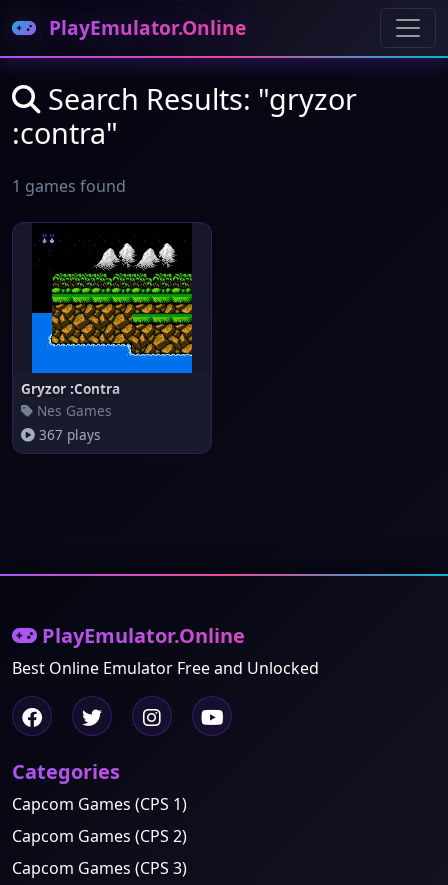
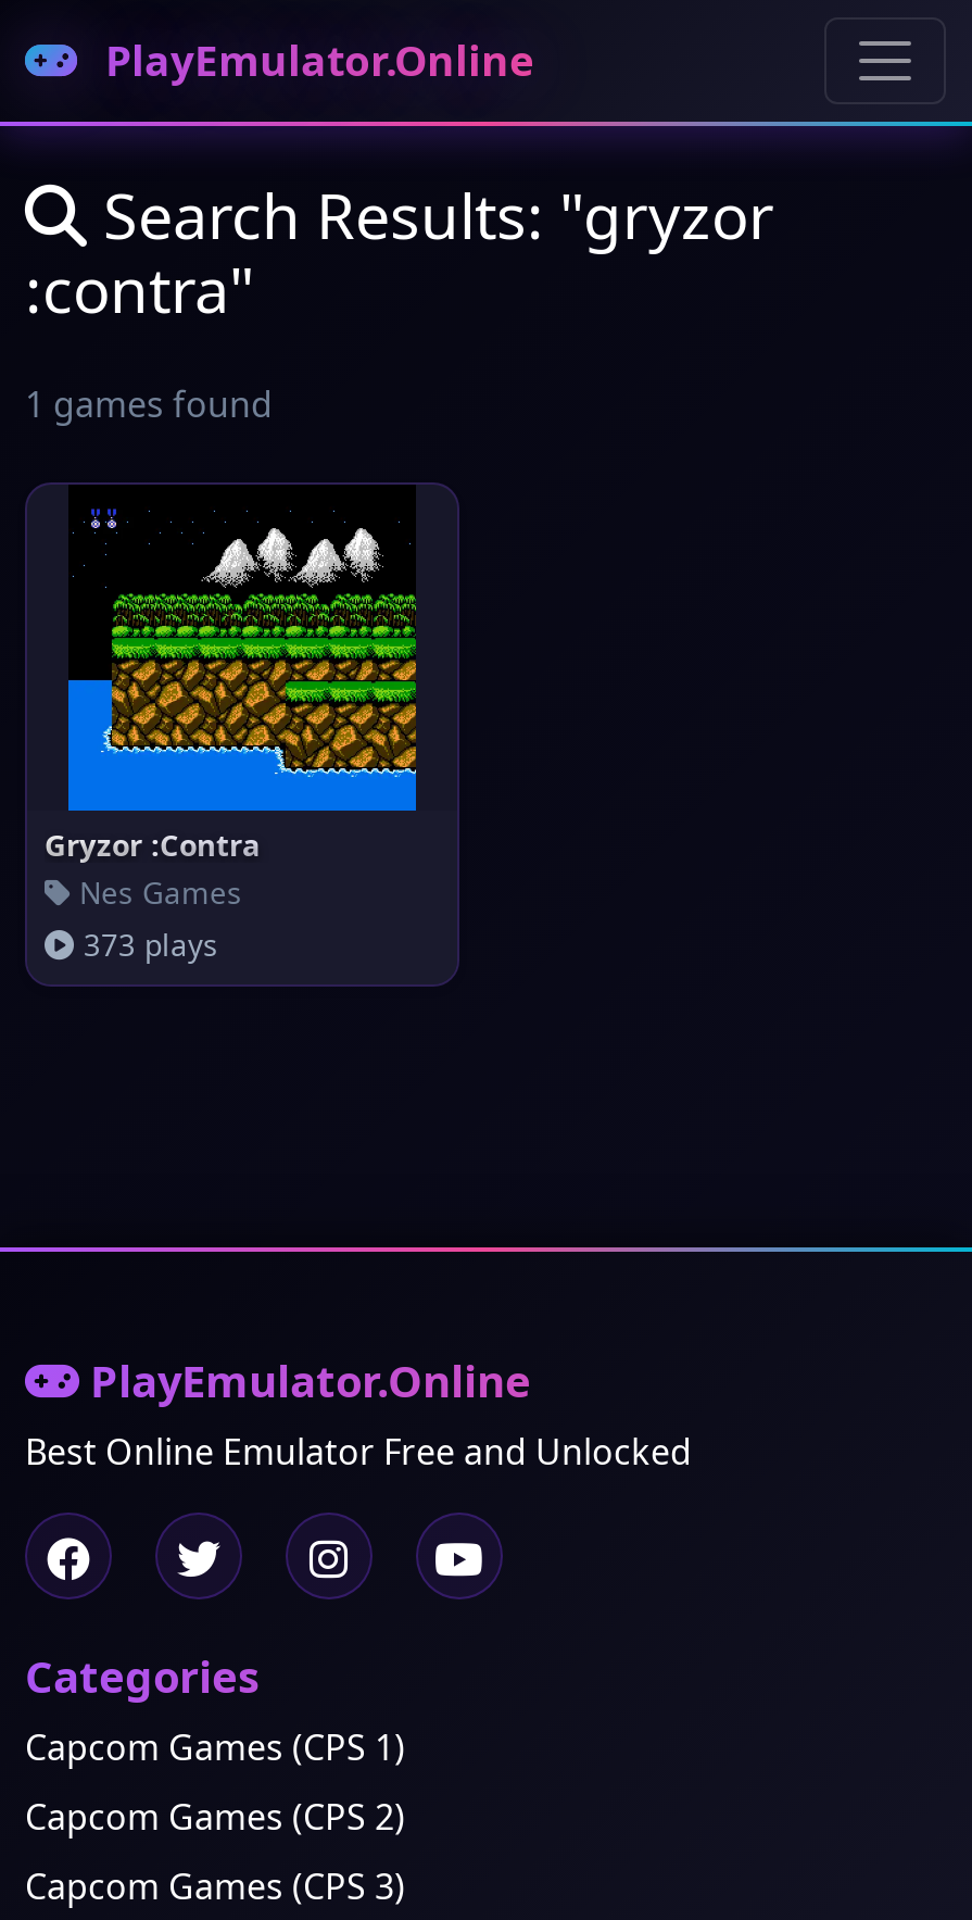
- 367 plays
+ 373 plays
